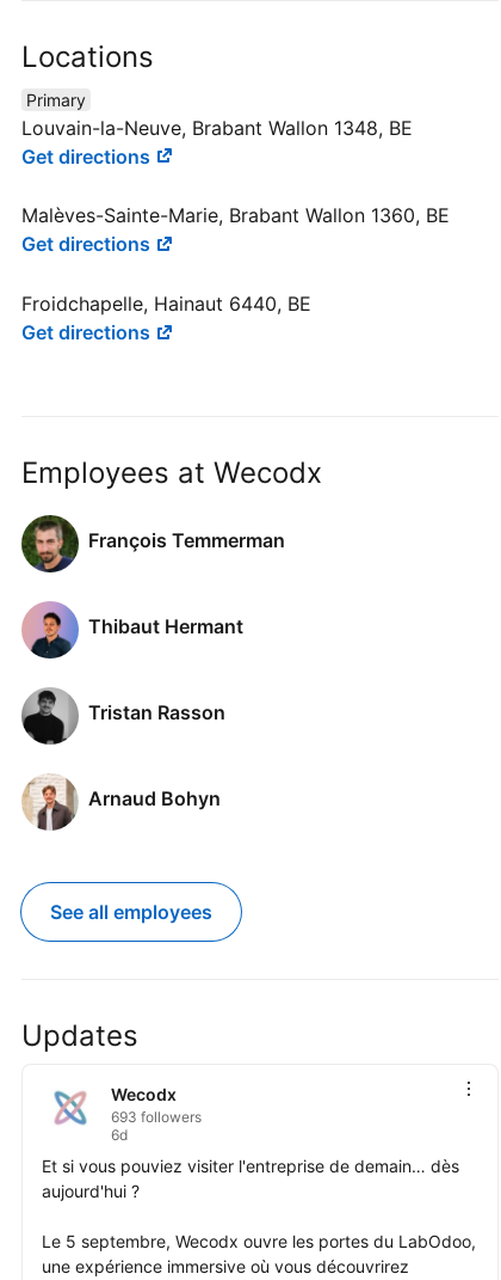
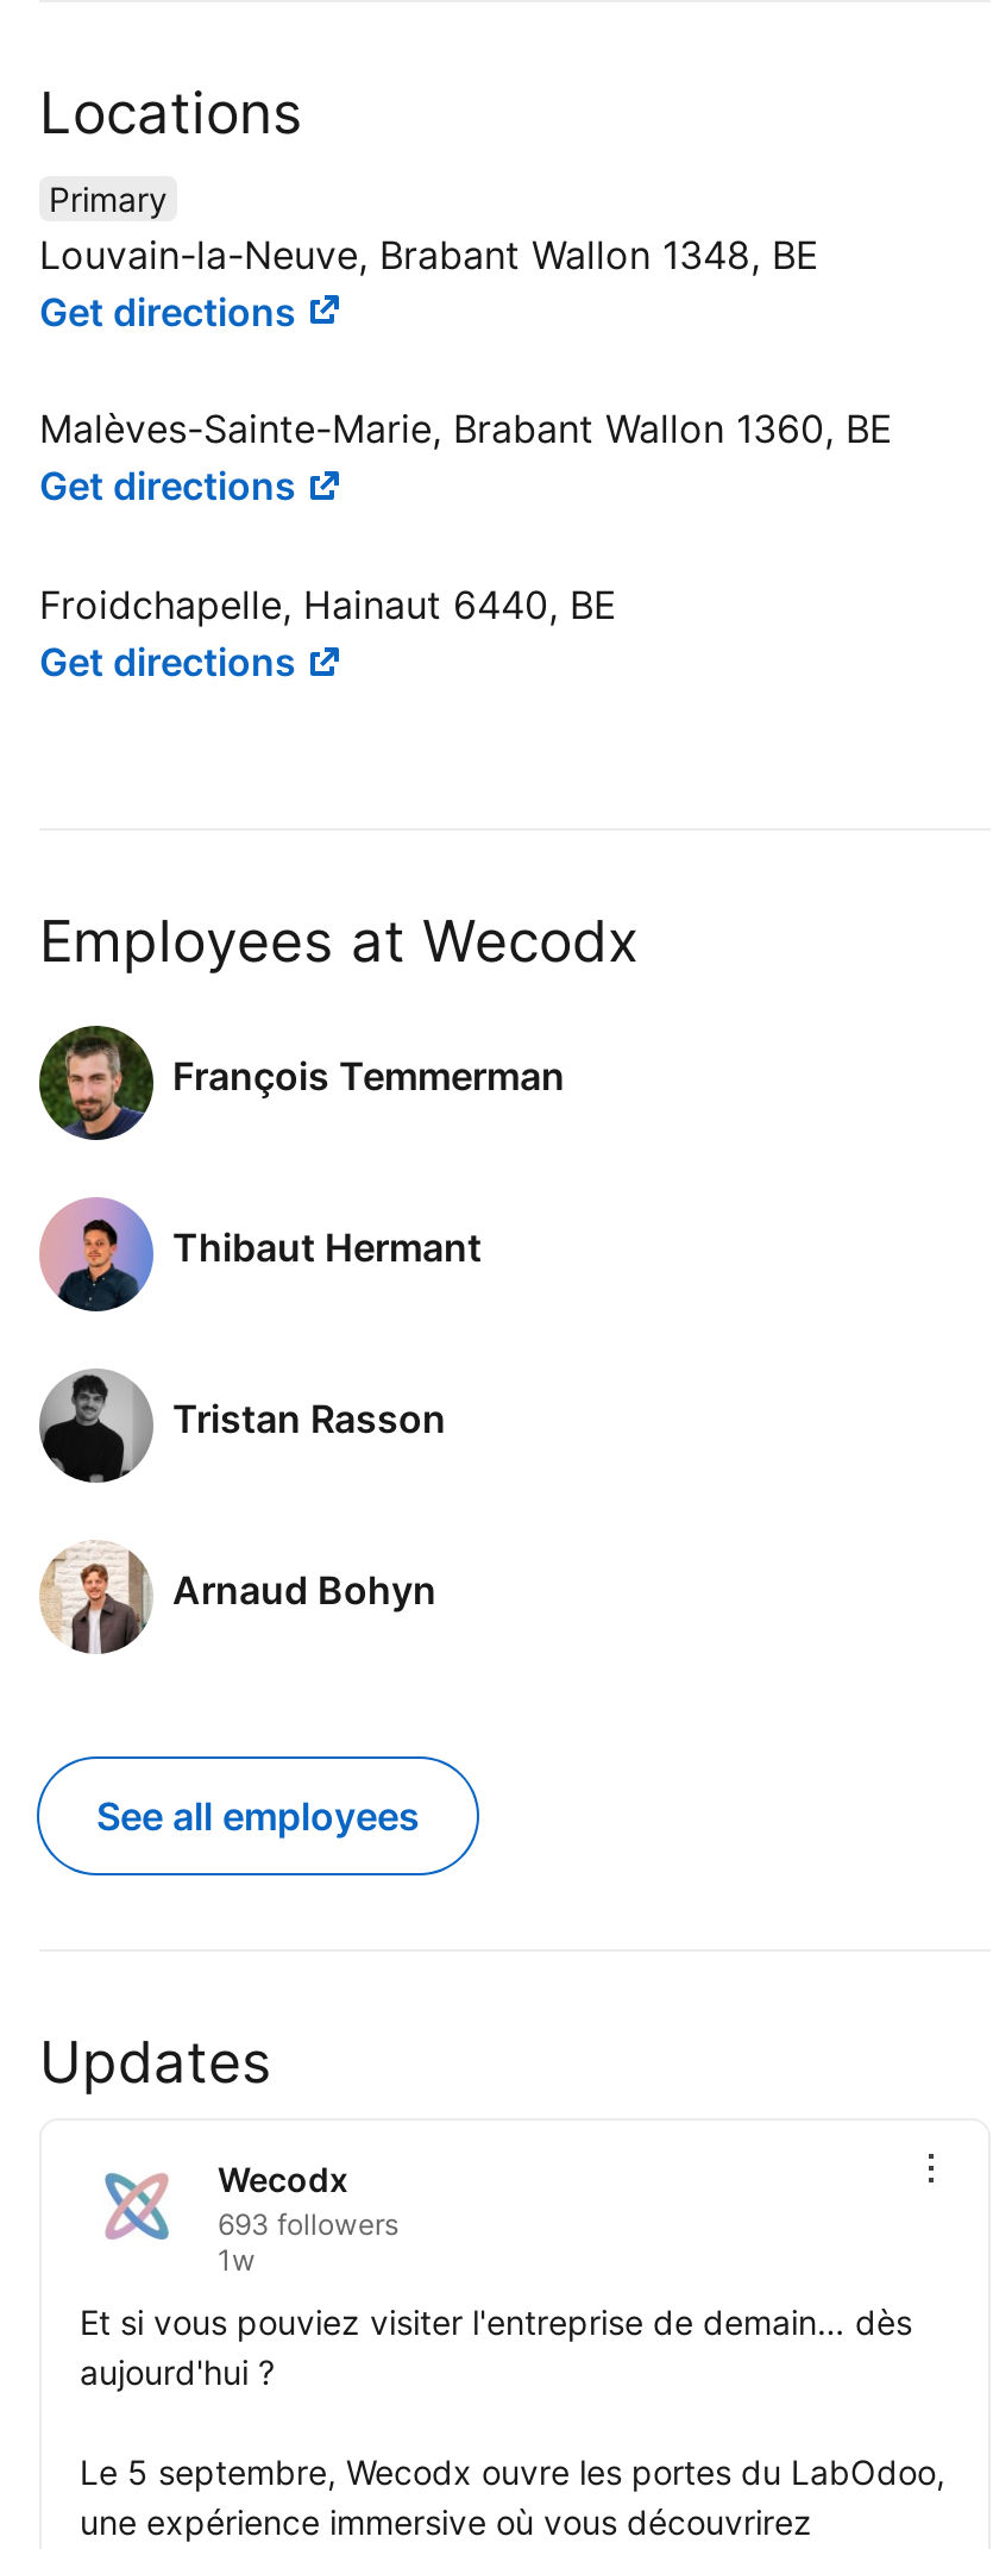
- 6d
+ 1w
